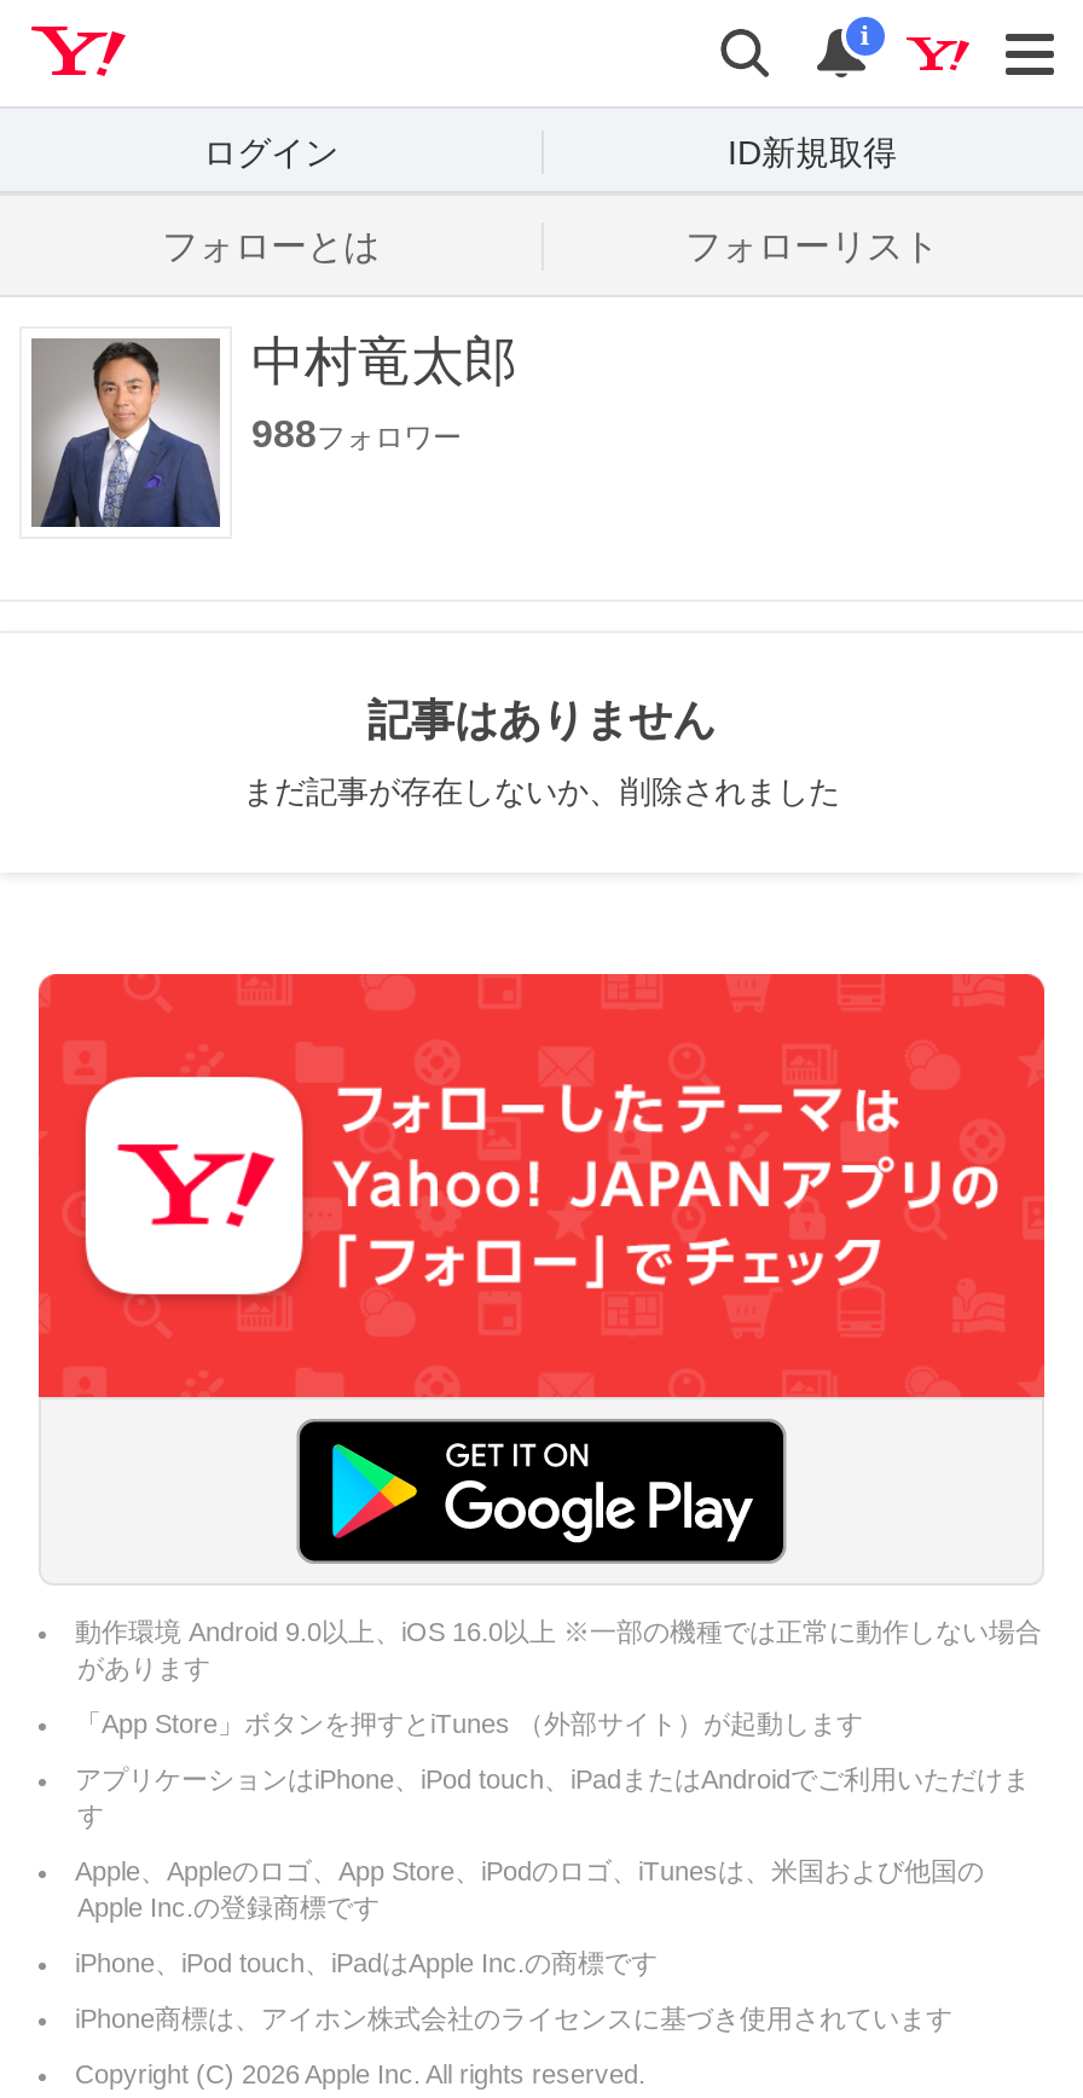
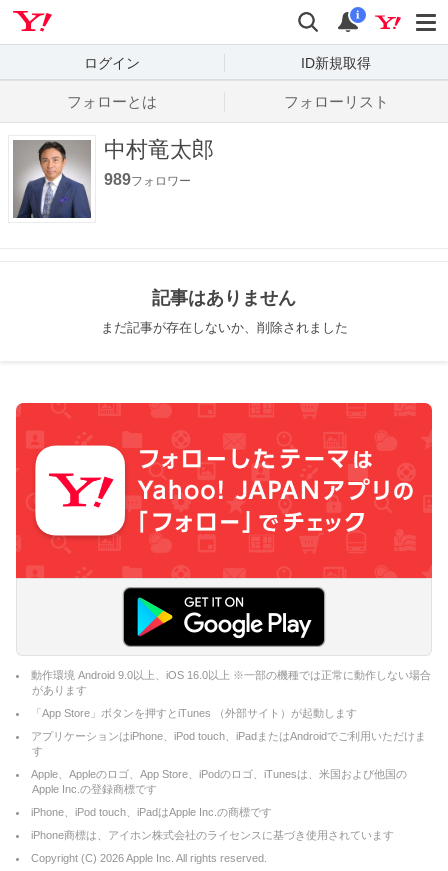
- 988フォロワー
+ 989フォロワー
